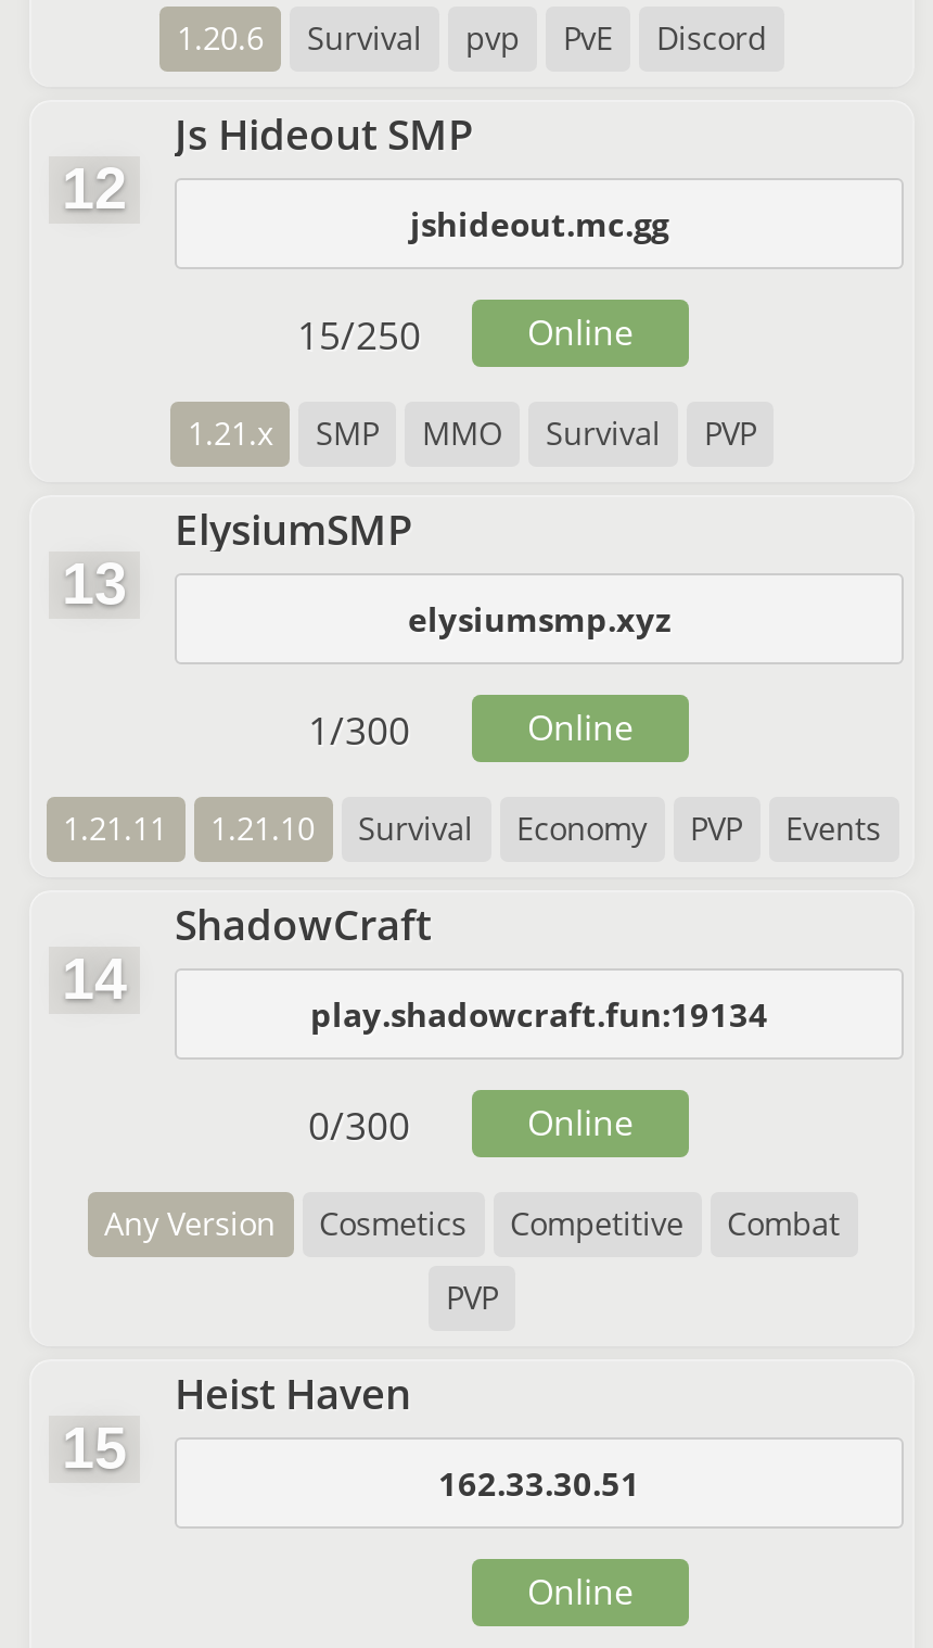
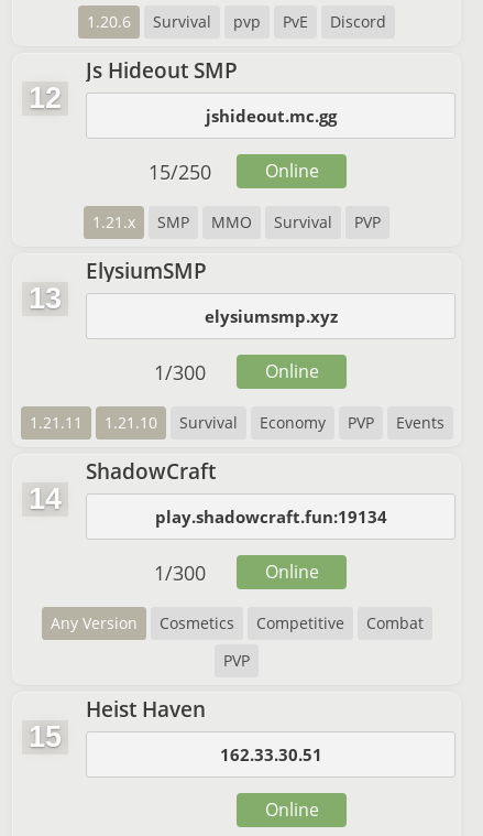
- 0/300
+ 1/300
